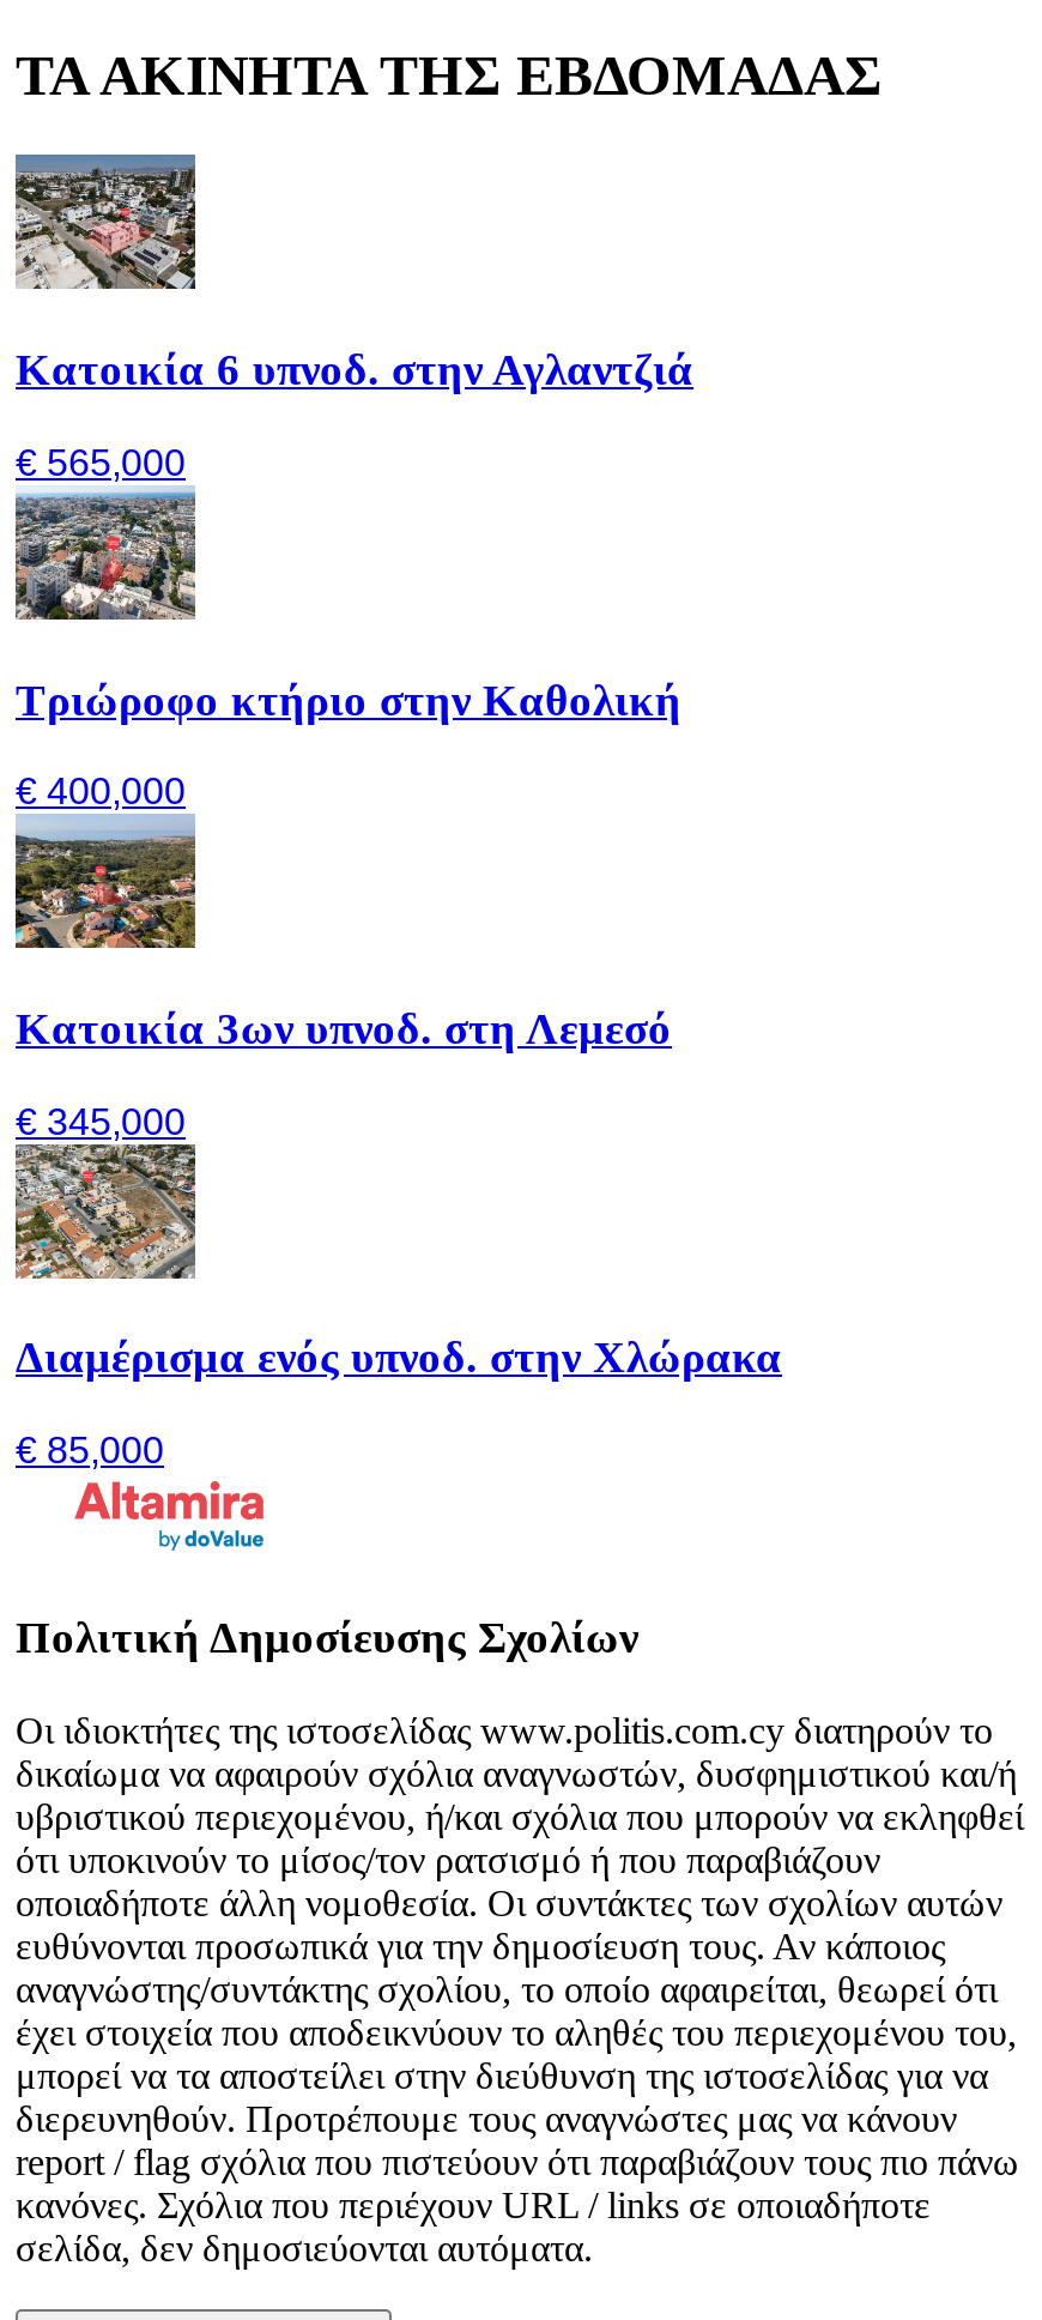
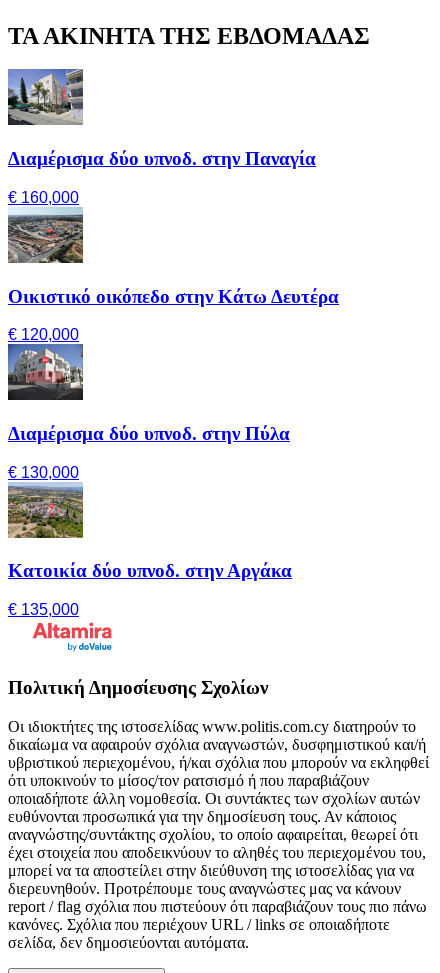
- [image]
- Κατοικία 6 υπνοδ. στην Αγλαντζιά
+ [image]
+ Διαμέρισμα δύο υπνοδ. στην Παναγία

- € 565,000
+ € 160,000

- [image]
- Τριώροφο κτήριο στην Καθολική
+ [image]
+ Οικιστικό οικόπεδο στην Κάτω Δευτέρα

- € 400,000
+ € 120,000

- [image]
- Κατοικία 3ων υπνοδ. στη Λεμεσό
+ [image]
+ Διαμέρισμα δύο υπνοδ. στην Πύλα

- € 345,000
+ € 130,000

- [image]
- Διαμέρισμα ενός υπνοδ. στην Χλώρακα
+ [image]
+ Κατοικία δύο υπνοδ. στην Αργάκα

- € 85,000
+ € 135,000
